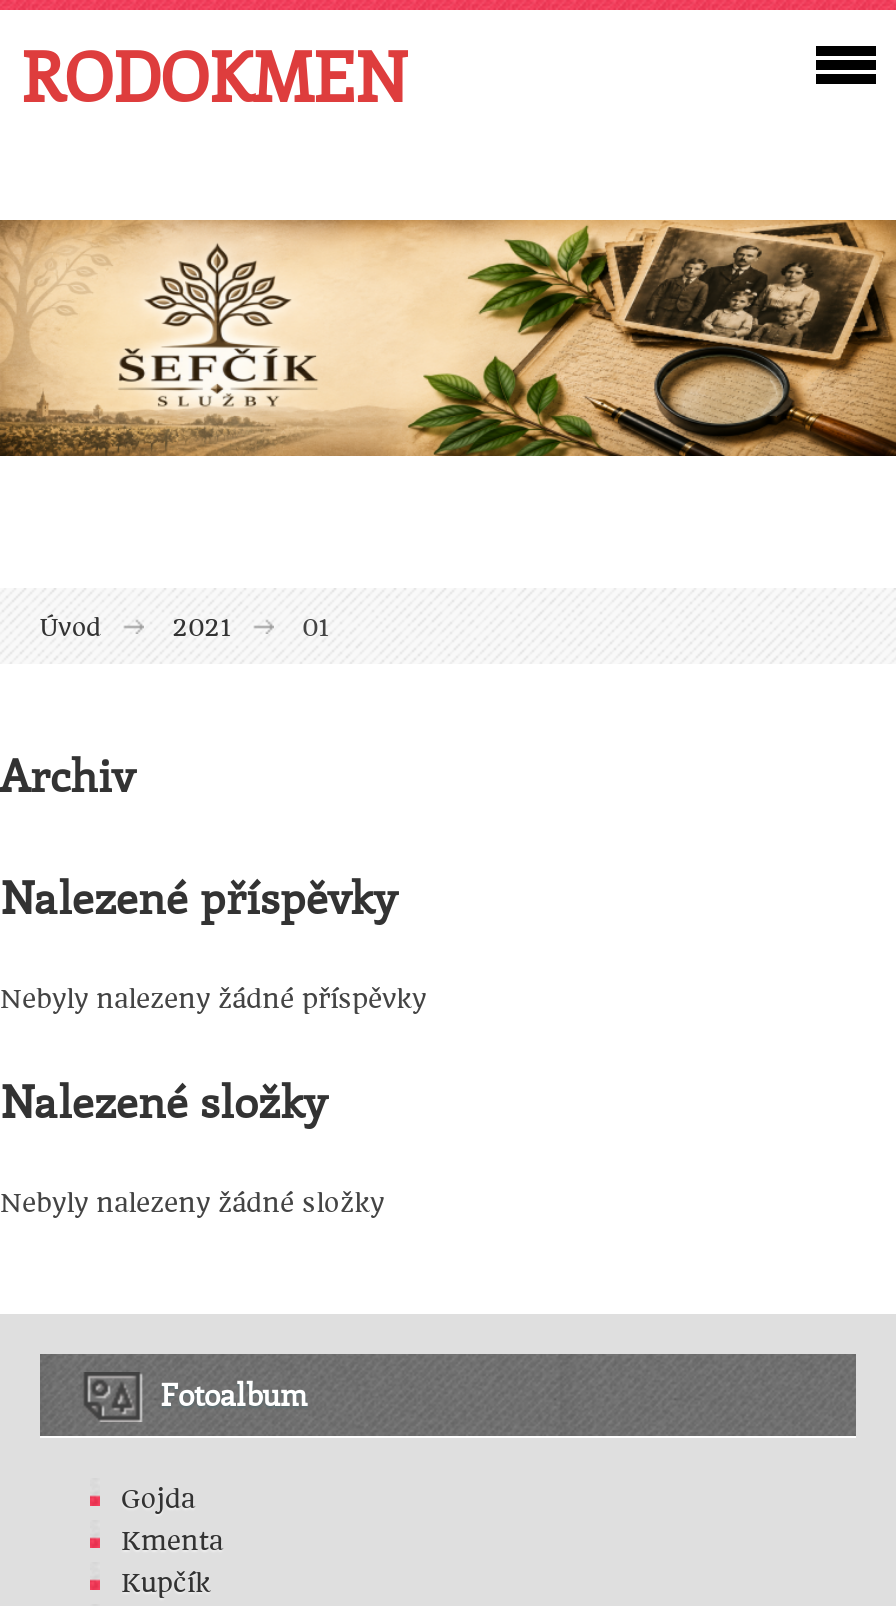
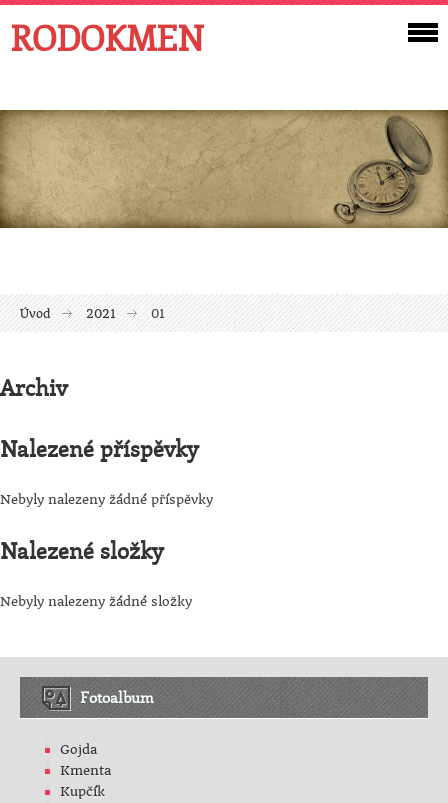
- [image]
+ [image]
